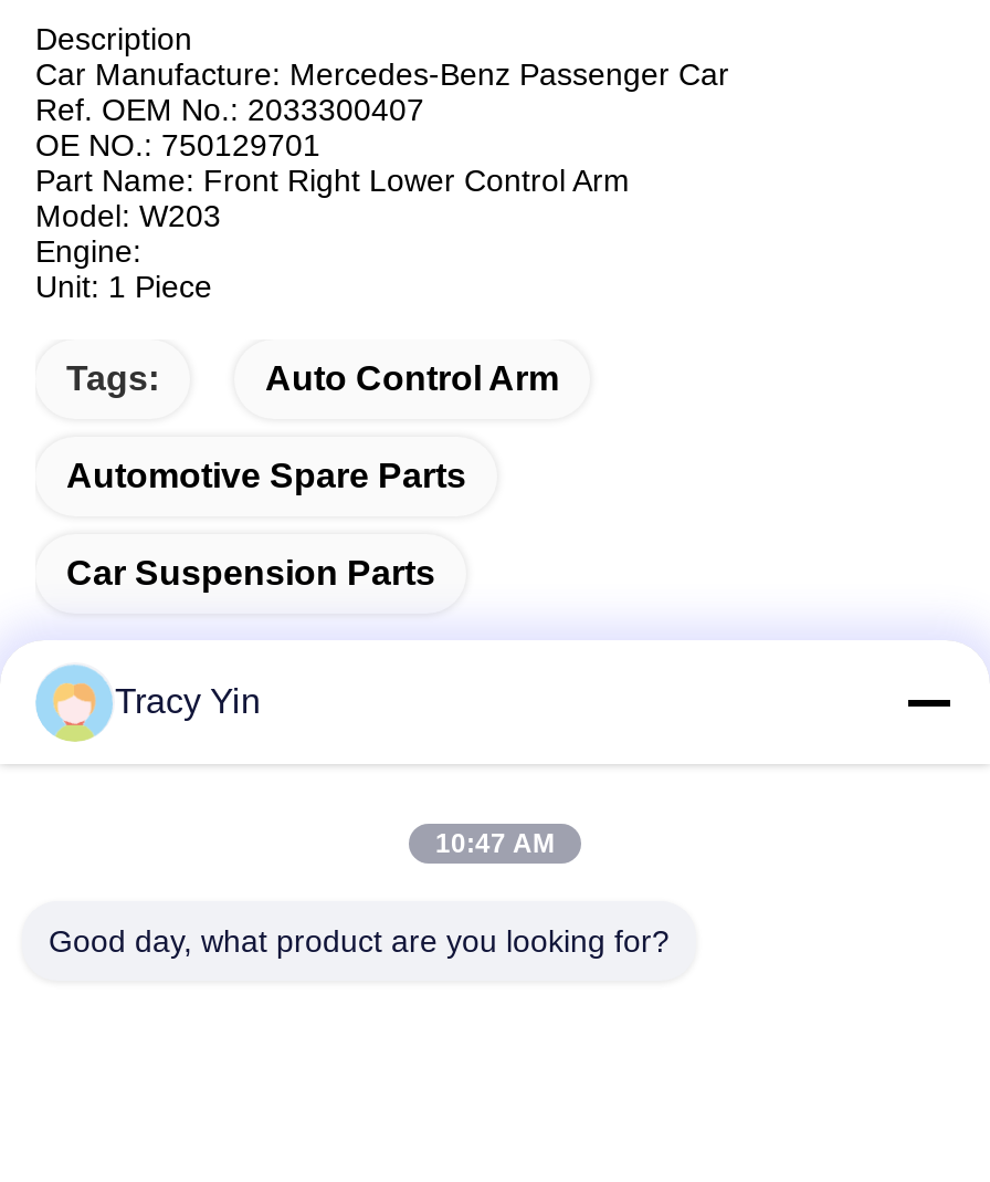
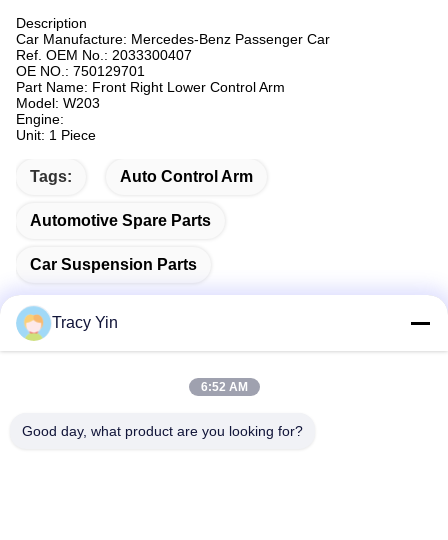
- 10:47 AM
+ 6:52 AM
